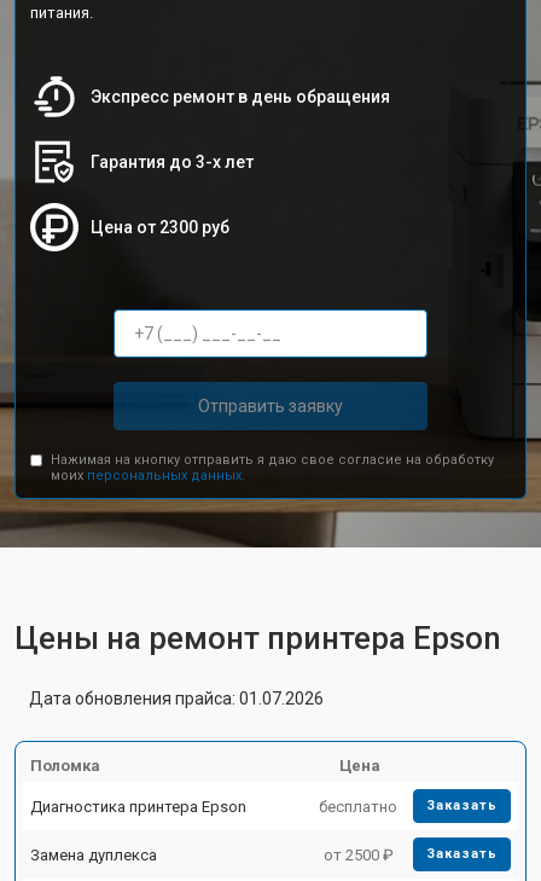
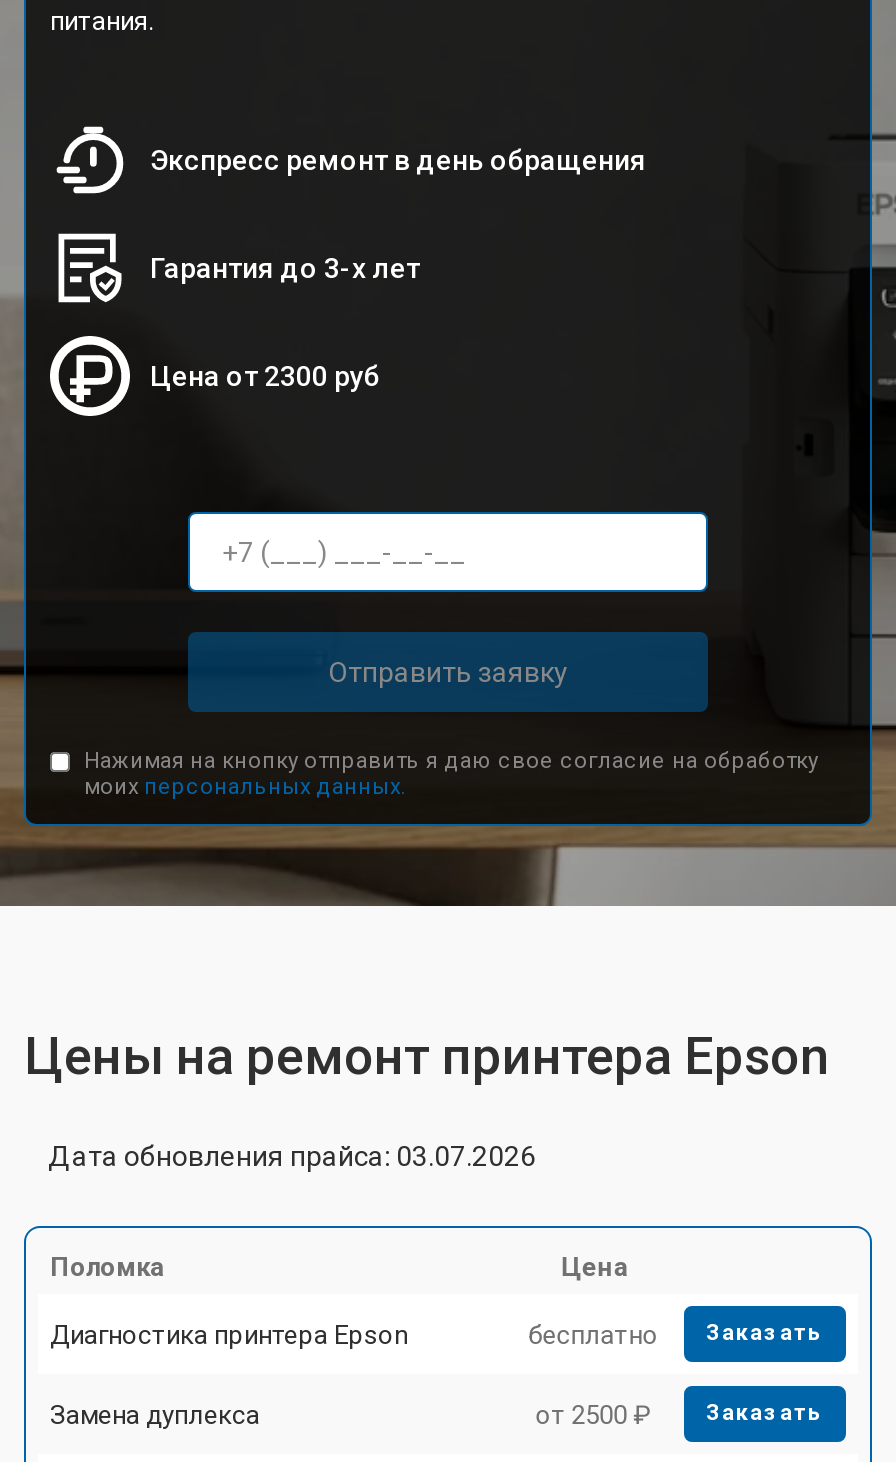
- Дата обновления прайса: 01.07.2026
+ Дата обновления прайса: 03.07.2026
